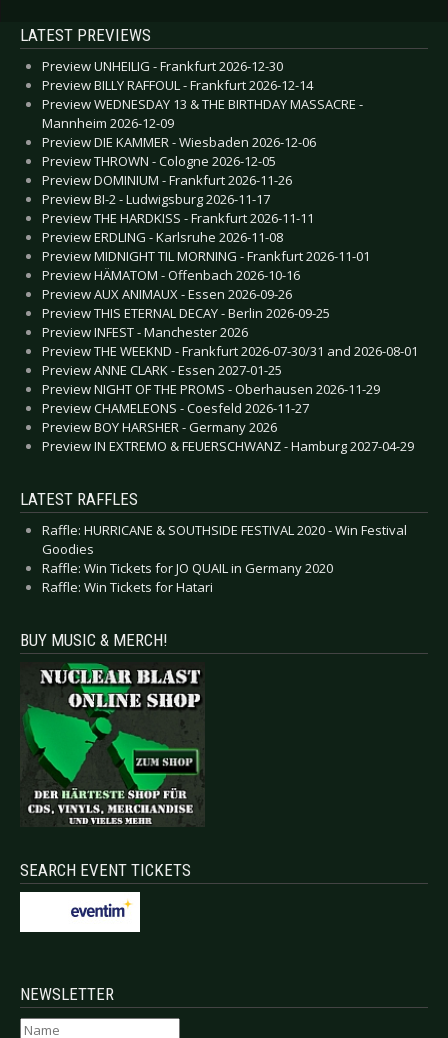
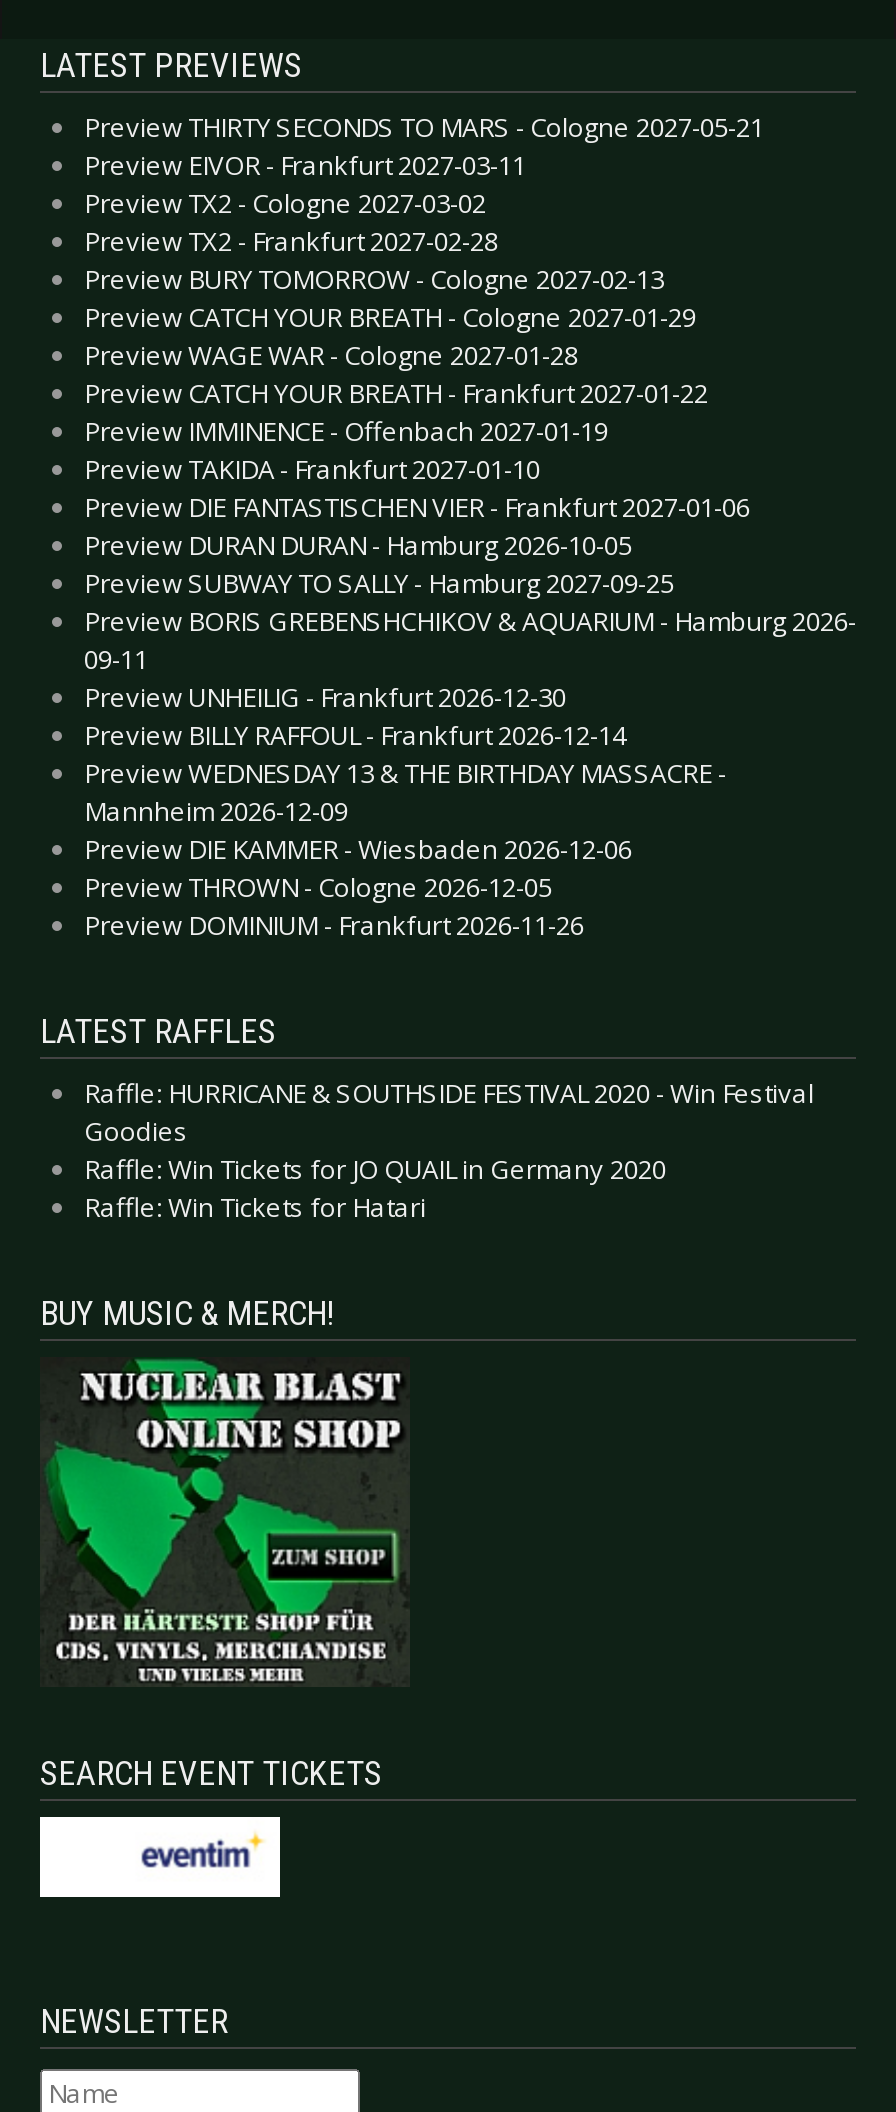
+ Preview THIRTY SECONDS TO MARS - Cologne 2027-05-21
+ Preview EIVOR - Frankfurt 2027-03-11
+ Preview TX2 - Cologne 2027-03-02
+ Preview TX2 - Frankfurt 2027-02-28
+ Preview BURY TOMORROW - Cologne 2027-02-13
+ Preview CATCH YOUR BREATH - Cologne 2027-01-29
+ Preview WAGE WAR - Cologne 2027-01-28
+ Preview CATCH YOUR BREATH - Frankfurt 2027-01-22
+ Preview IMMINENCE - Offenbach 2027-01-19
+ Preview TAKIDA - Frankfurt 2027-01-10
+ Preview DIE FANTASTISCHEN VIER - Frankfurt 2027-01-06
+ Preview DURAN DURAN - Hamburg 2026-10-05
+ Preview SUBWAY TO SALLY - Hamburg 2027-09-25
+ Preview BORIS GREBENSHCHIKOV & AQUARIUM - Hamburg 2026-
+ 09-11

moved down: Preview UNHEILIG - Frankfurt 2026-12-30 | Preview BILLY RAFFOUL - Frankfurt 2026-12-14 | Preview WEDNESDAY 13 & THE BIRTHDAY MASSACRE - | Mannheim 2026-12-09 | Preview DIE KAMMER - Wiesbaden 2026-12-06 | Preview THROWN - Cologne 2026-12-05 | Preview DOMINIUM - Frankfurt 2026-11-26

- Preview BI-2 - Ludwigsburg 2026-11-17
- Preview THE HARDKISS - Frankfurt 2026-11-11
- Preview ERDLING - Karlsruhe 2026-11-08
- Preview MIDNIGHT TIL MORNING - Frankfurt 2026-11-01
- Preview HÄMATOM - Offenbach 2026-10-16
- Preview AUX ANIMAUX - Essen 2026-09-26
- Preview THIS ETERNAL DECAY - Berlin 2026-09-25
- Preview INFEST - Manchester 2026
- Preview THE WEEKND - Frankfurt 2026-07-30/31 and 2026-08-01
- Preview ANNE CLARK - Essen 2027-01-25
- Preview NIGHT OF THE PROMS - Oberhausen 2026-11-29
- Preview CHAMELEONS - Coesfeld 2026-11-27
- Preview BOY HARSHER - Germany 2026
- Preview IN EXTREMO & FEUERSCHWANZ - Hamburg 2027-04-29
